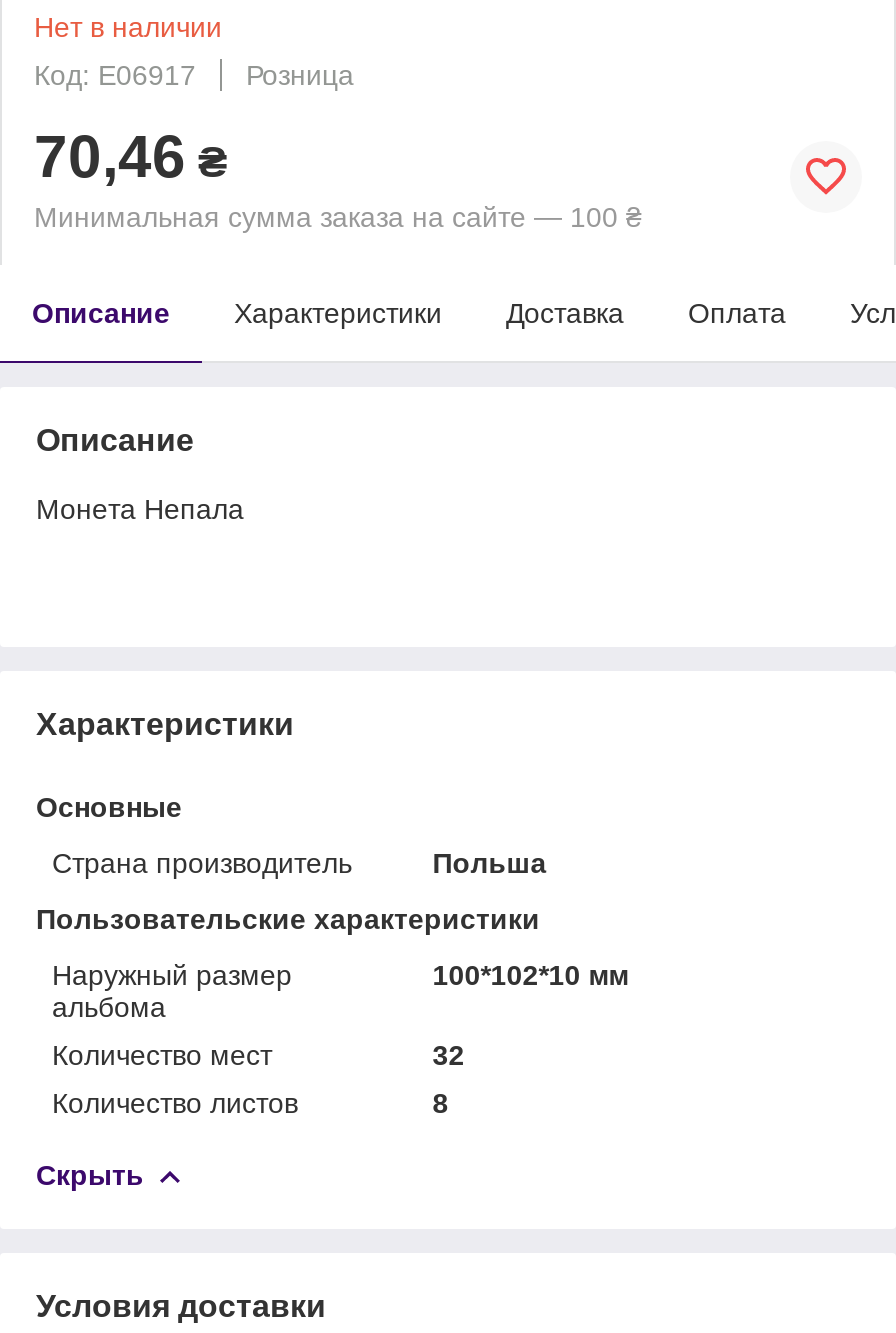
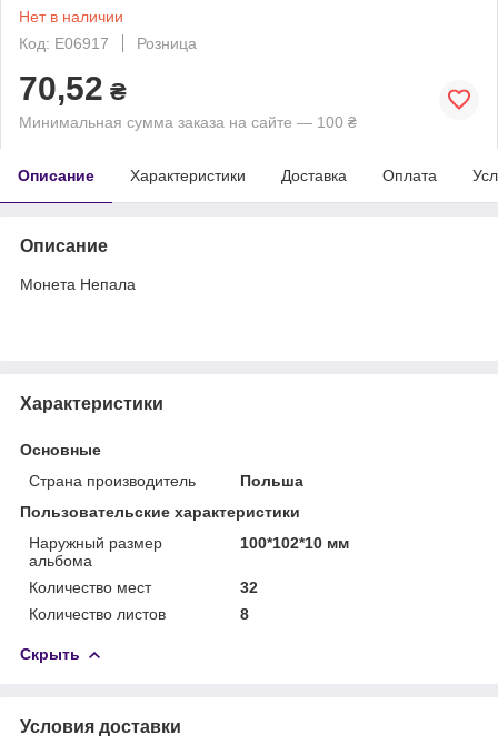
- 70,46 ₴
+ 70,52 ₴
